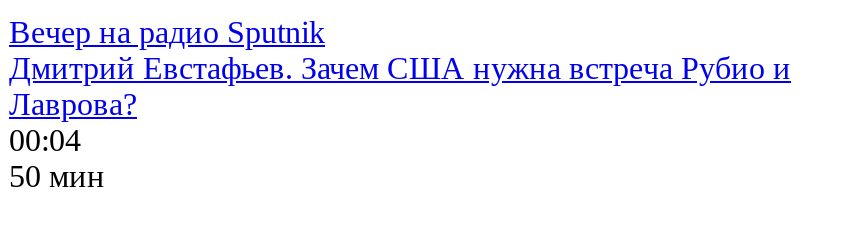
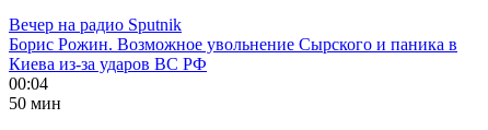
- Дмитрий Евстафьев. Зачем США нужна встреча Рубио и
- Лаврова?
+ Борис Рожин. Возможное увольнение Сырского и паника в
+ Киева из-за ударов ВС РФ
